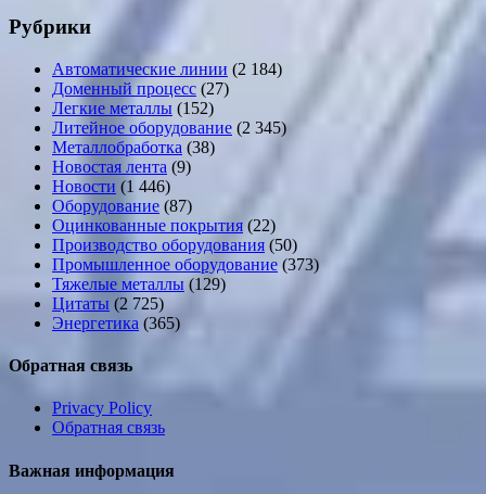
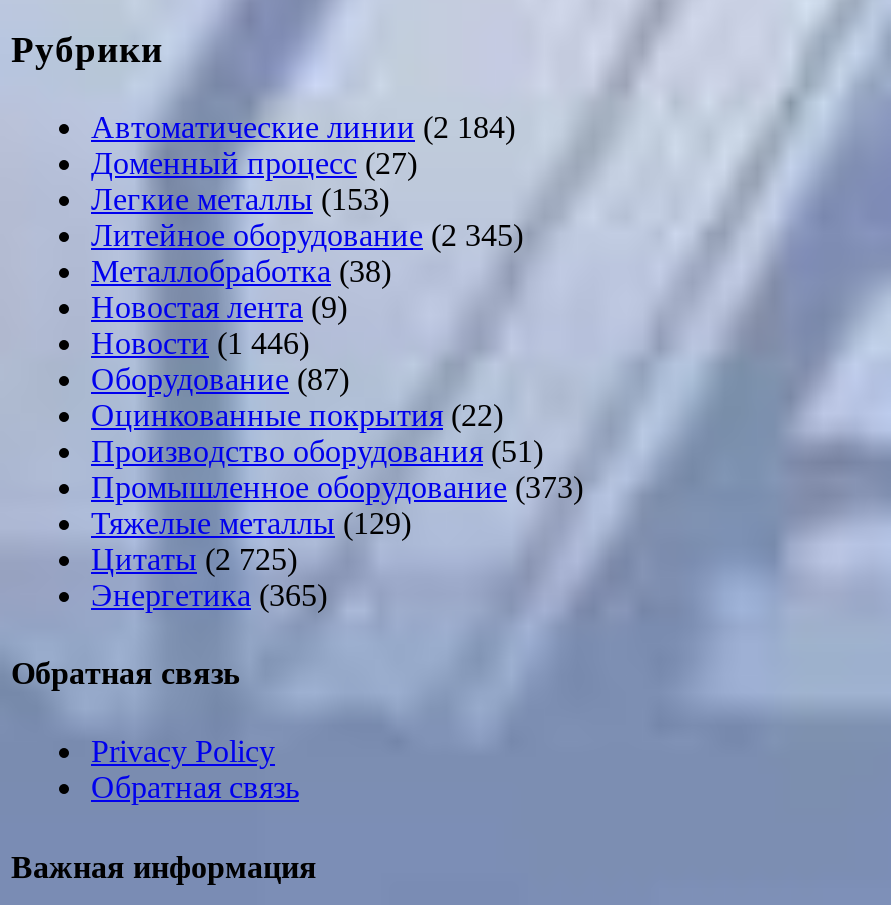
- Легкие металлы (152)
+ Легкие металлы (153)

- Производство оборудования (50)
+ Производство оборудования (51)
